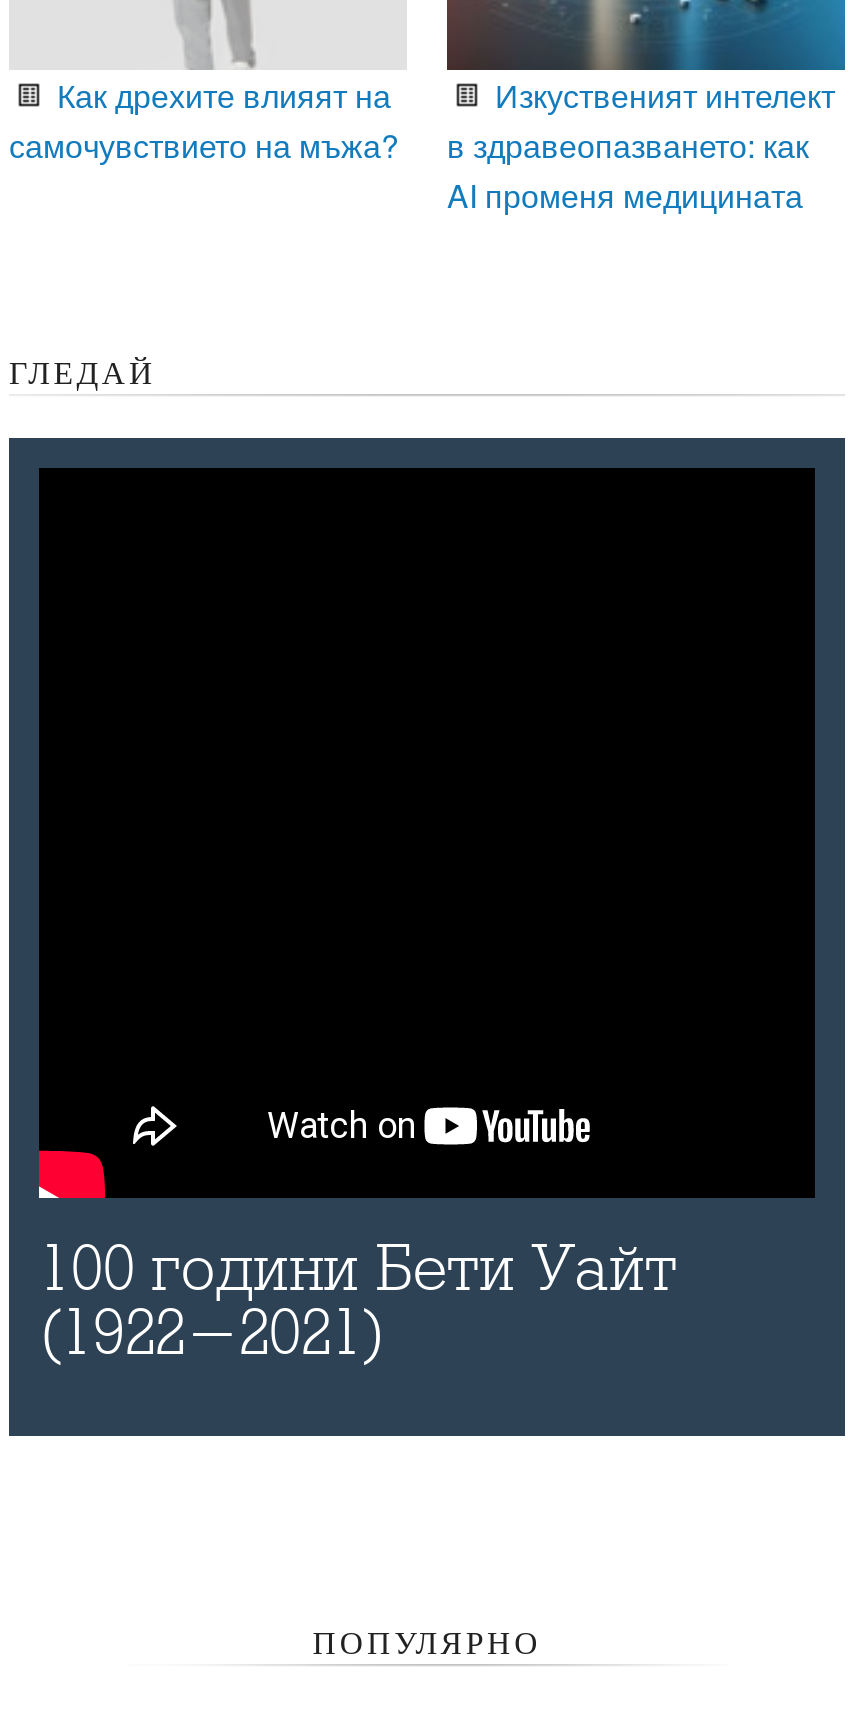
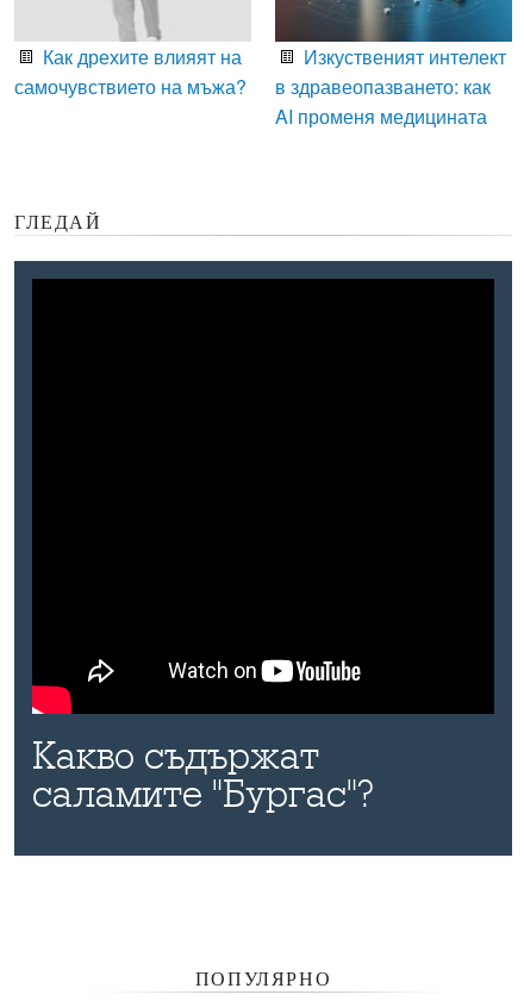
- 100 години Бети Уайт
- (1922-2021)
+ Какво съдържат
+ саламите "Бургас"?
